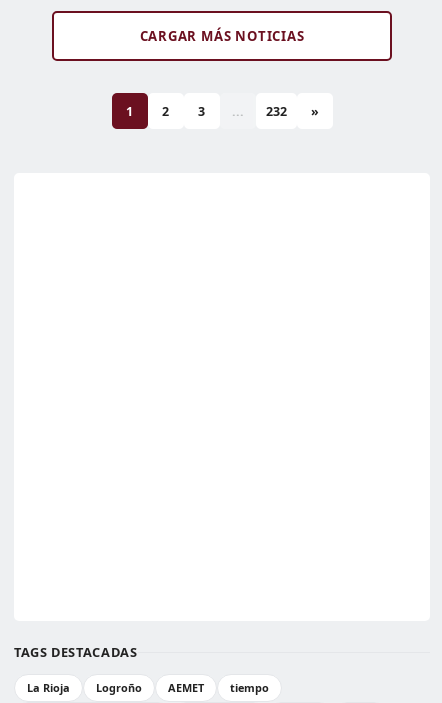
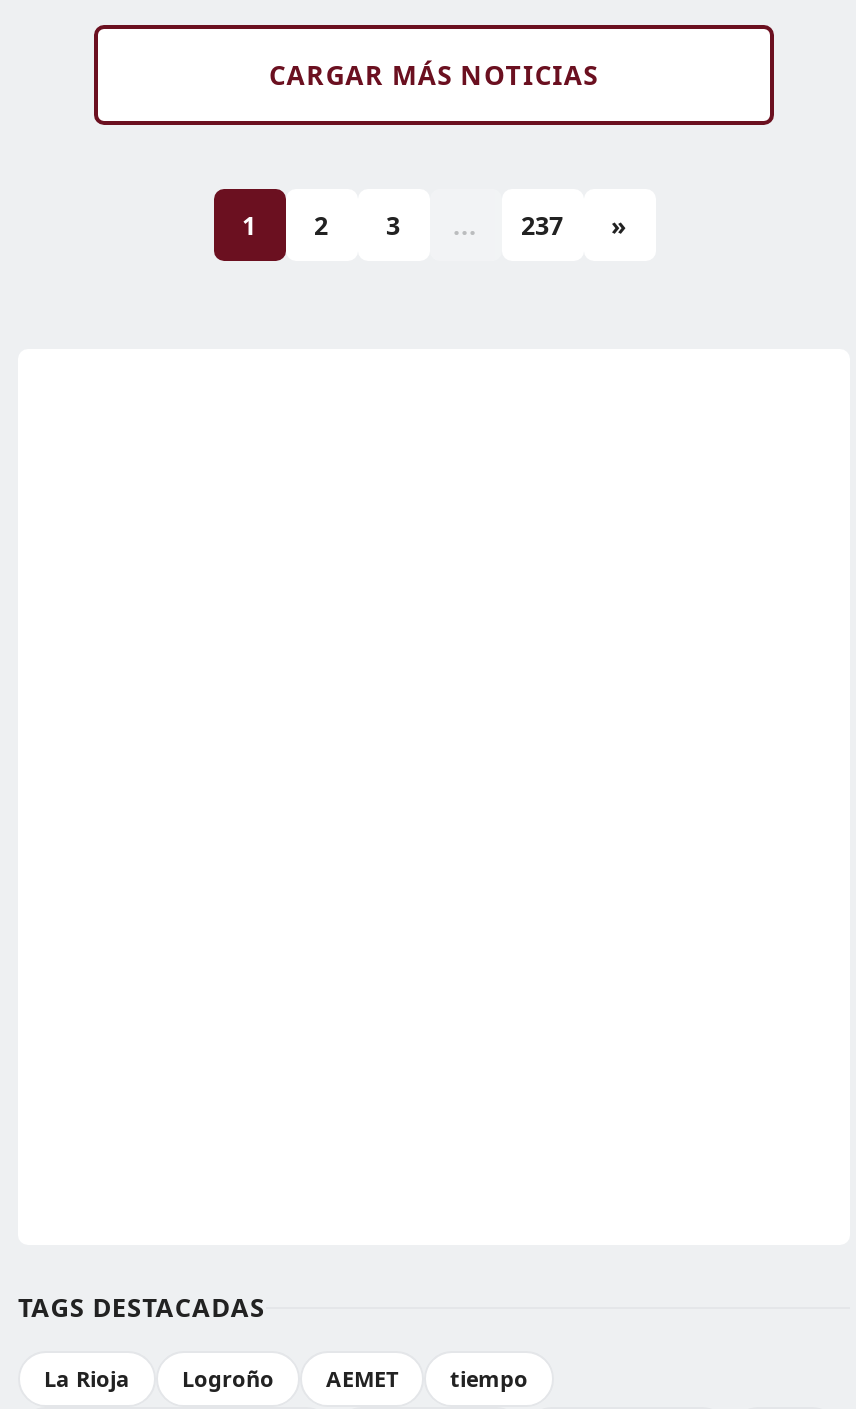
- 232
+ 237
